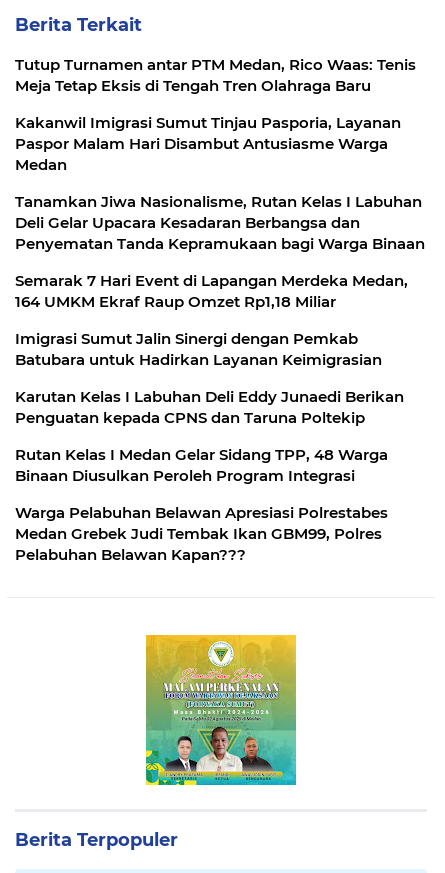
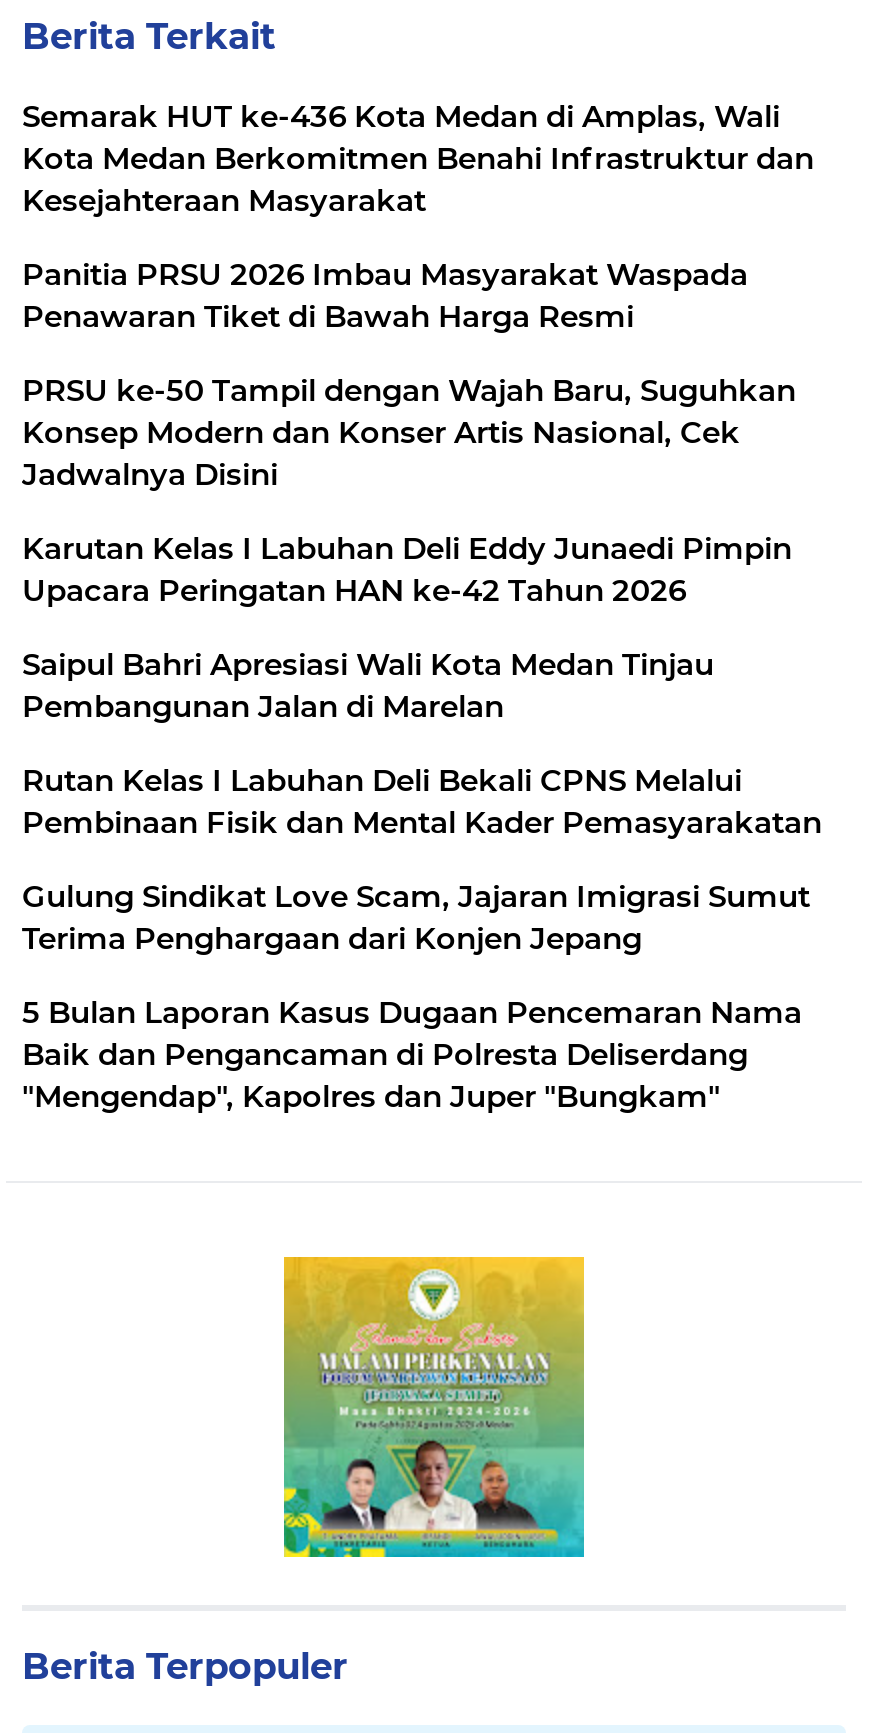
- Tutup Turnamen antar PTM Medan, Rico Waas: Tenis
- Meja Tetap Eksis di Tengah Tren Olahraga Baru
+ Semarak HUT ke-436 Kota Medan di Amplas, Wali
+ Kota Medan Berkomitmen Benahi Infrastruktur dan
+ Kesejahteraan Masyarakat

- Kakanwil Imigrasi Sumut Tinjau Pasporia, Layanan
- Paspor Malam Hari Disambut Antusiasme Warga
- Medan
+ Panitia PRSU 2026 Imbau Masyarakat Waspada
+ Penawaran Tiket di Bawah Harga Resmi

- Tanamkan Jiwa Nasionalisme, Rutan Kelas I Labuhan
- Deli Gelar Upacara Kesadaran Berbangsa dan
- Penyematan Tanda Kepramukaan bagi Warga Binaan
+ PRSU ke-50 Tampil dengan Wajah Baru, Suguhkan
+ Konsep Modern dan Konser Artis Nasional, Cek
+ Jadwalnya Disini

- Semarak 7 Hari Event di Lapangan Merdeka Medan,
- 164 UMKM Ekraf Raup Omzet Rp1,18 Miliar
+ Karutan Kelas I Labuhan Deli Eddy Junaedi Pimpin
+ Upacara Peringatan HAN ke-42 Tahun 2026

- Imigrasi Sumut Jalin Sinergi dengan Pemkab
- Batubara untuk Hadirkan Layanan Keimigrasian
+ Saipul Bahri Apresiasi Wali Kota Medan Tinjau
+ Pembangunan Jalan di Marelan

- Karutan Kelas I Labuhan Deli Eddy Junaedi Berikan
- Penguatan kepada CPNS dan Taruna Poltekip
+ Rutan Kelas I Labuhan Deli Bekali CPNS Melalui
+ Pembinaan Fisik dan Mental Kader Pemasyarakatan

- Rutan Kelas I Medan Gelar Sidang TPP, 48 Warga
- Binaan Diusulkan Peroleh Program Integrasi
+ Gulung Sindikat Love Scam, Jajaran Imigrasi Sumut
+ Terima Penghargaan dari Konjen Jepang

- Warga Pelabuhan Belawan Apresiasi Polrestabes
- Medan Grebek Judi Tembak Ikan GBM99, Polres
- Pelabuhan Belawan Kapan???
+ 5 Bulan Laporan Kasus Dugaan Pencemaran Nama
+ Baik dan Pengancaman di Polresta Deliserdang
+ "Mengendap", Kapolres dan Juper "Bungkam"
